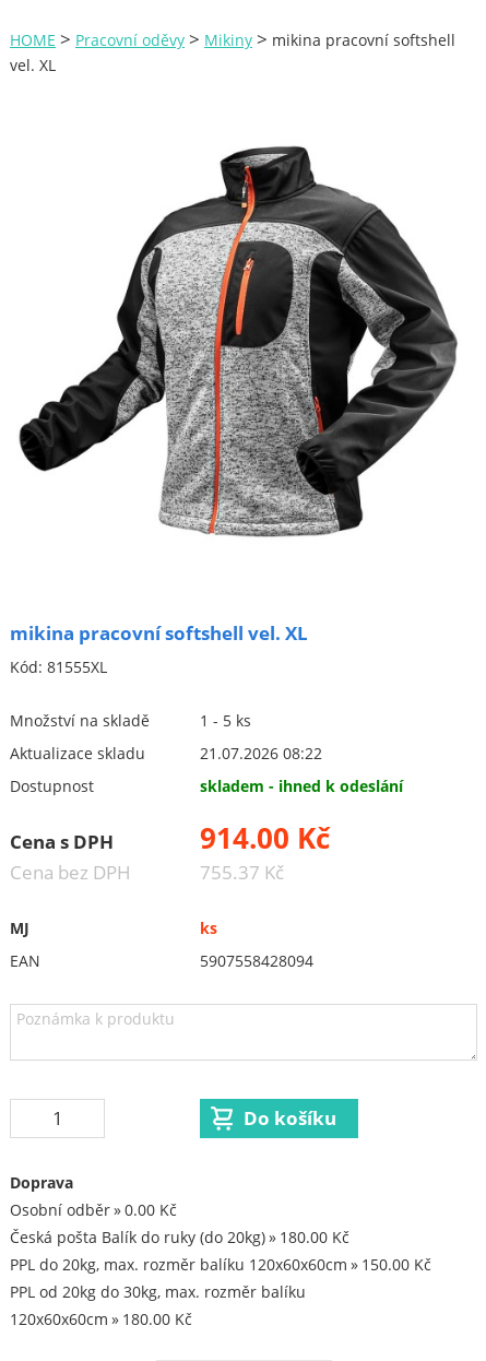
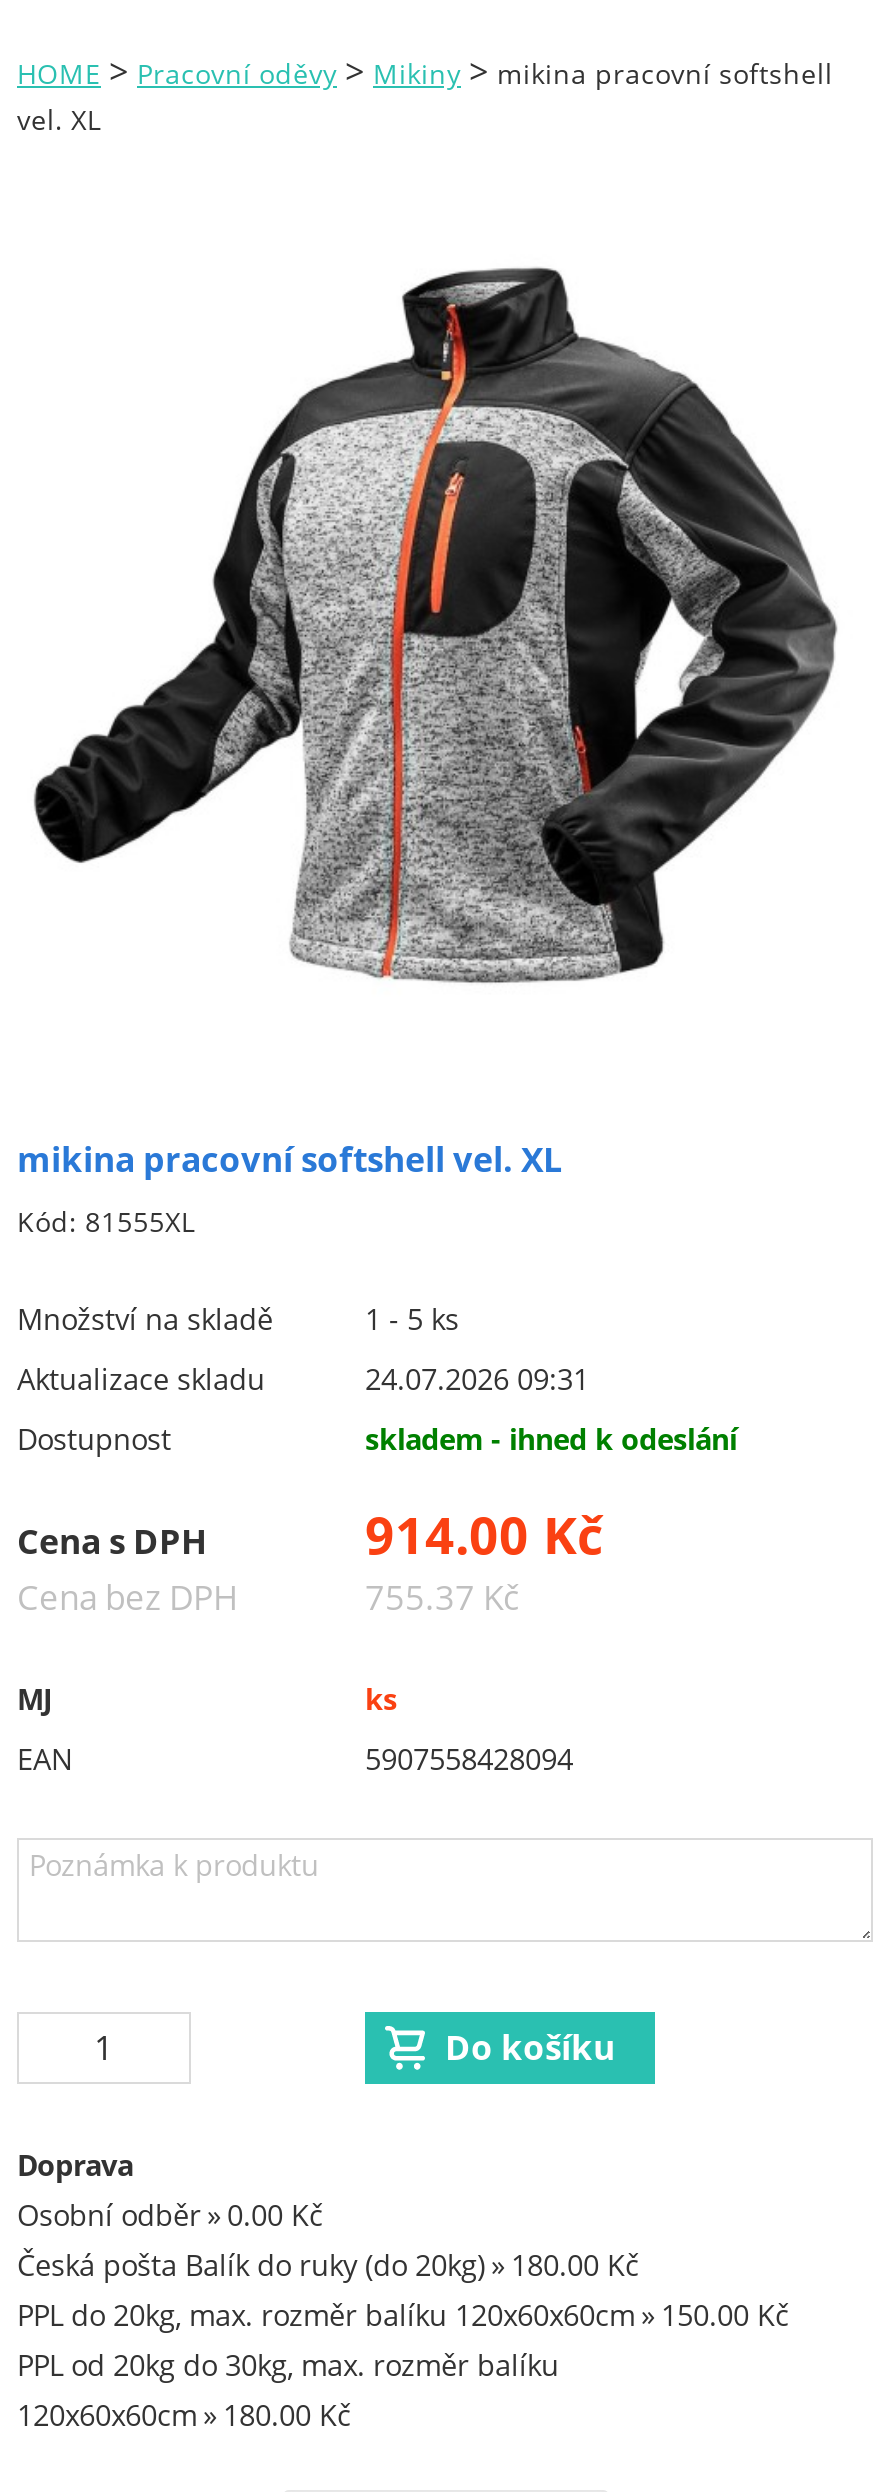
- 21.07.2026 08:22
+ 24.07.2026 09:31
